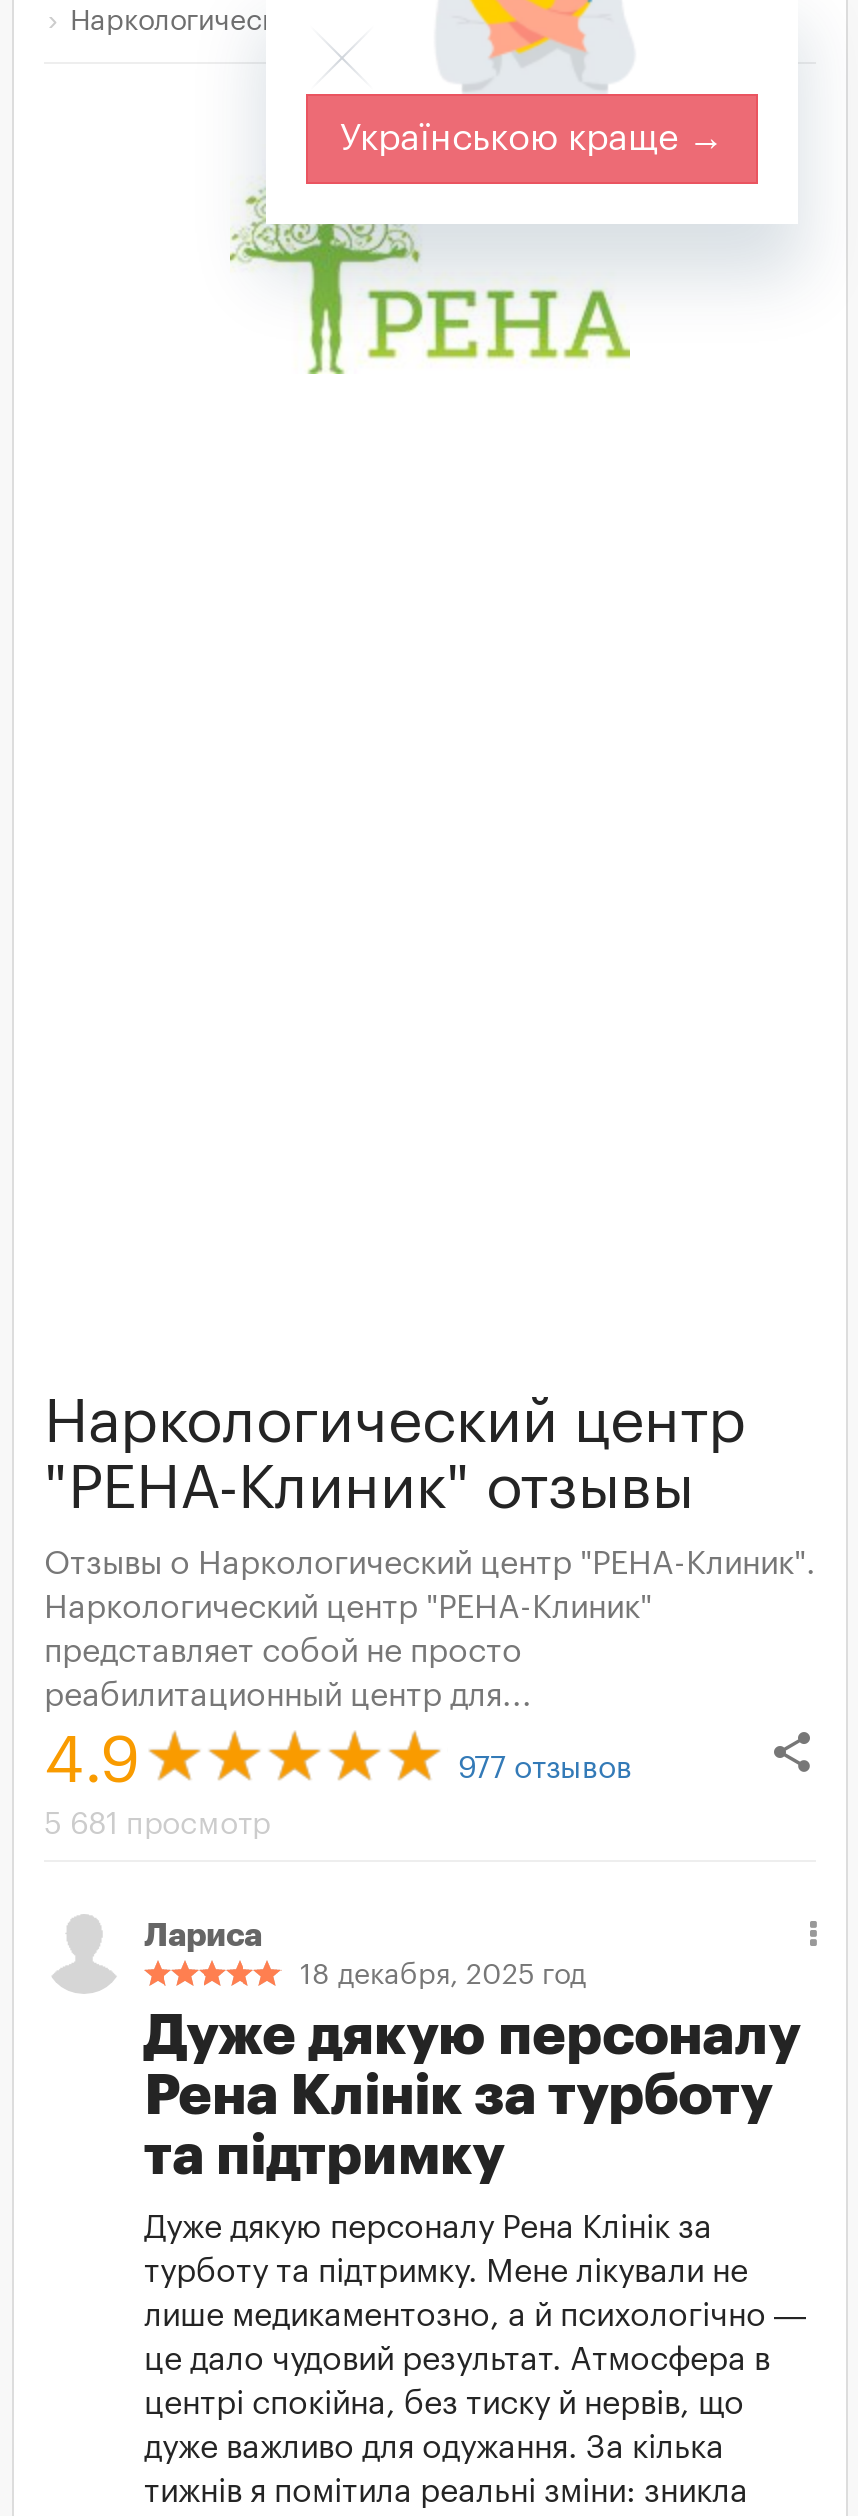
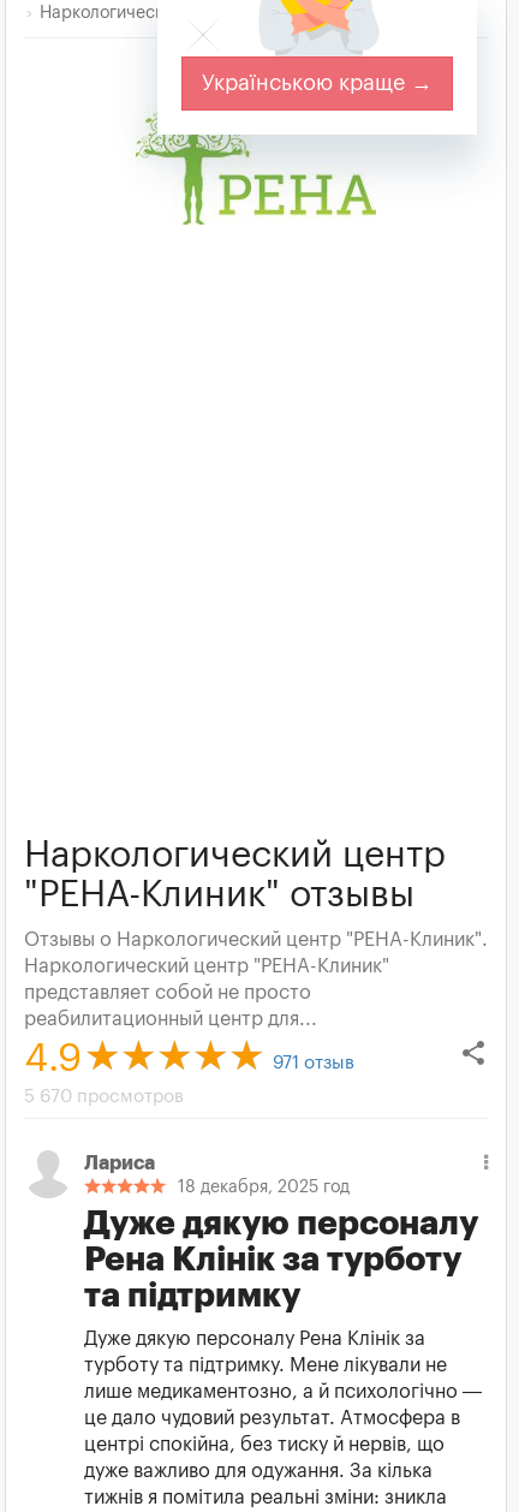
- 977 отзывов
+ 971 отзыв

- 5 681 просмотр
+ 5 670 просмотров
